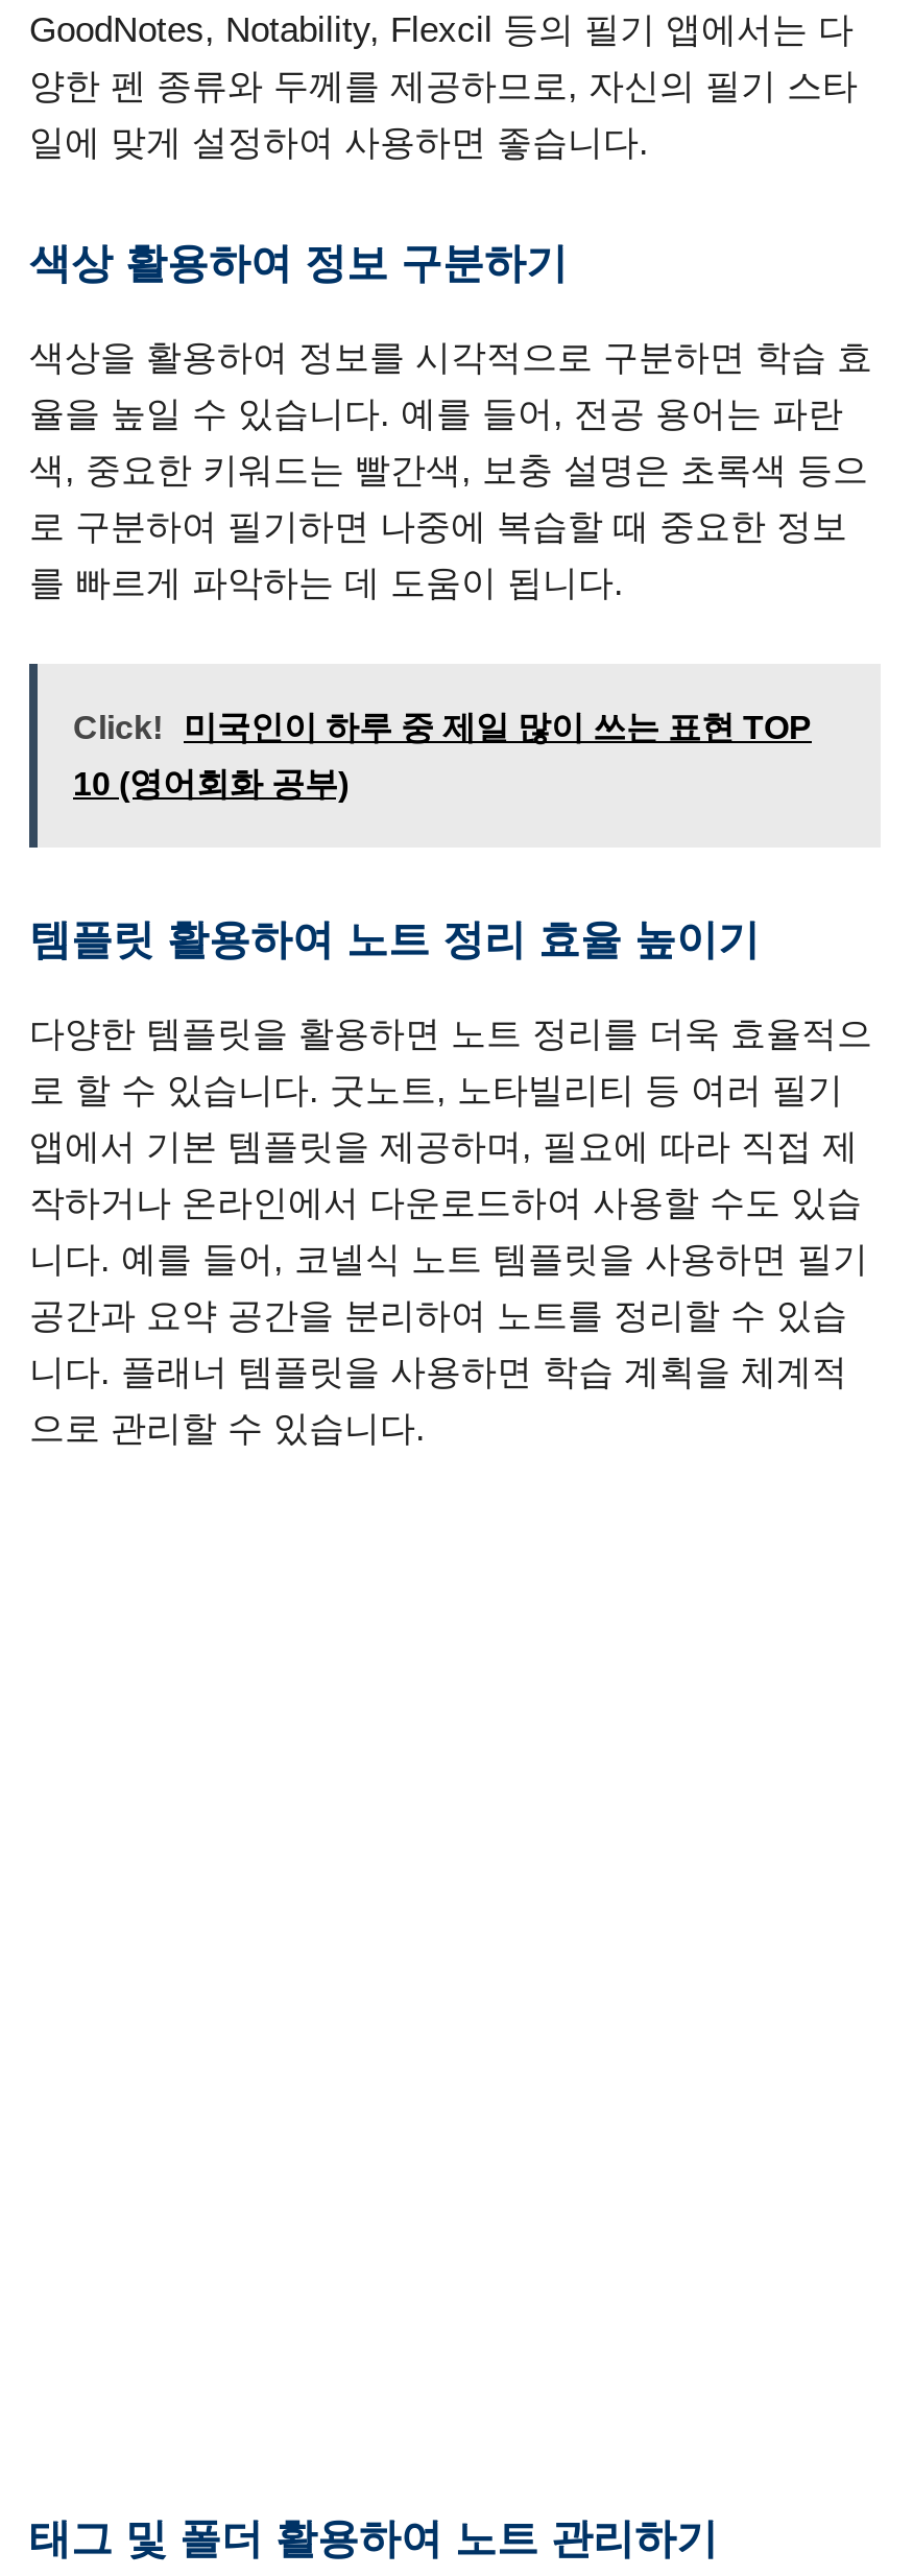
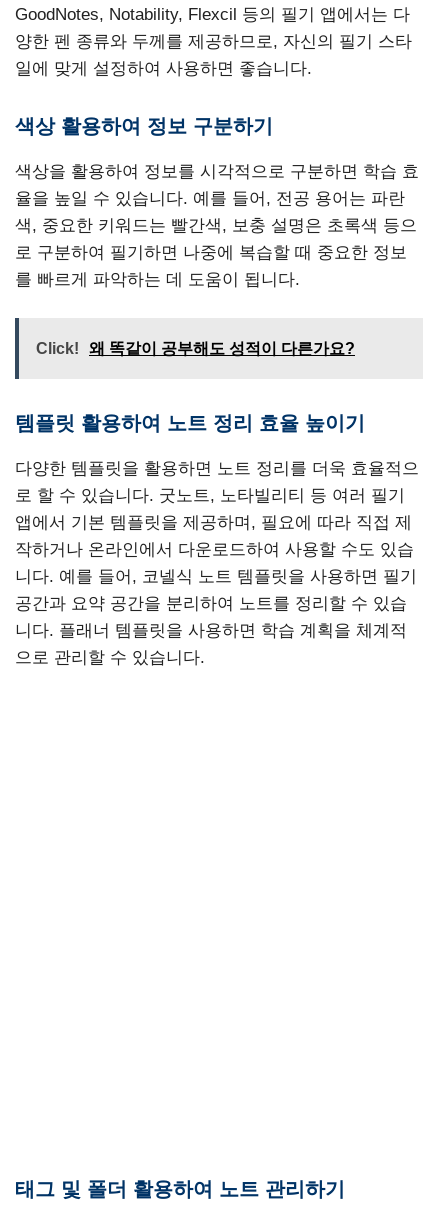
- Click! 미국인이 하루 중 제일 많이 쓰는 표현 TOP
- 10 (영어회화 공부)
+ Click! 왜 똑같이 공부해도 성적이 다른가요?
